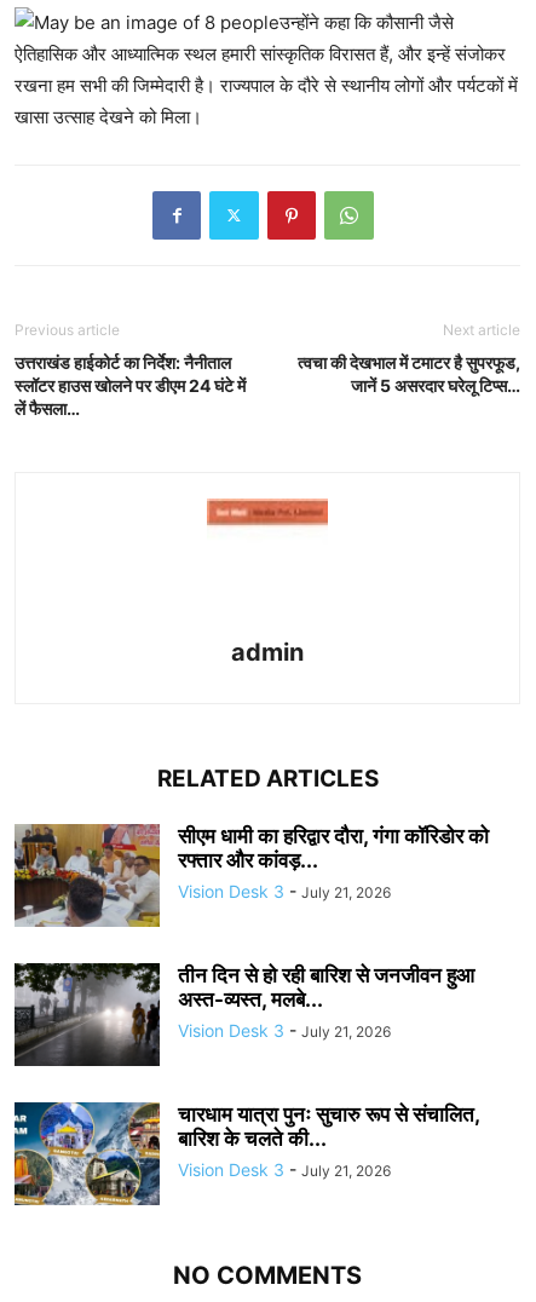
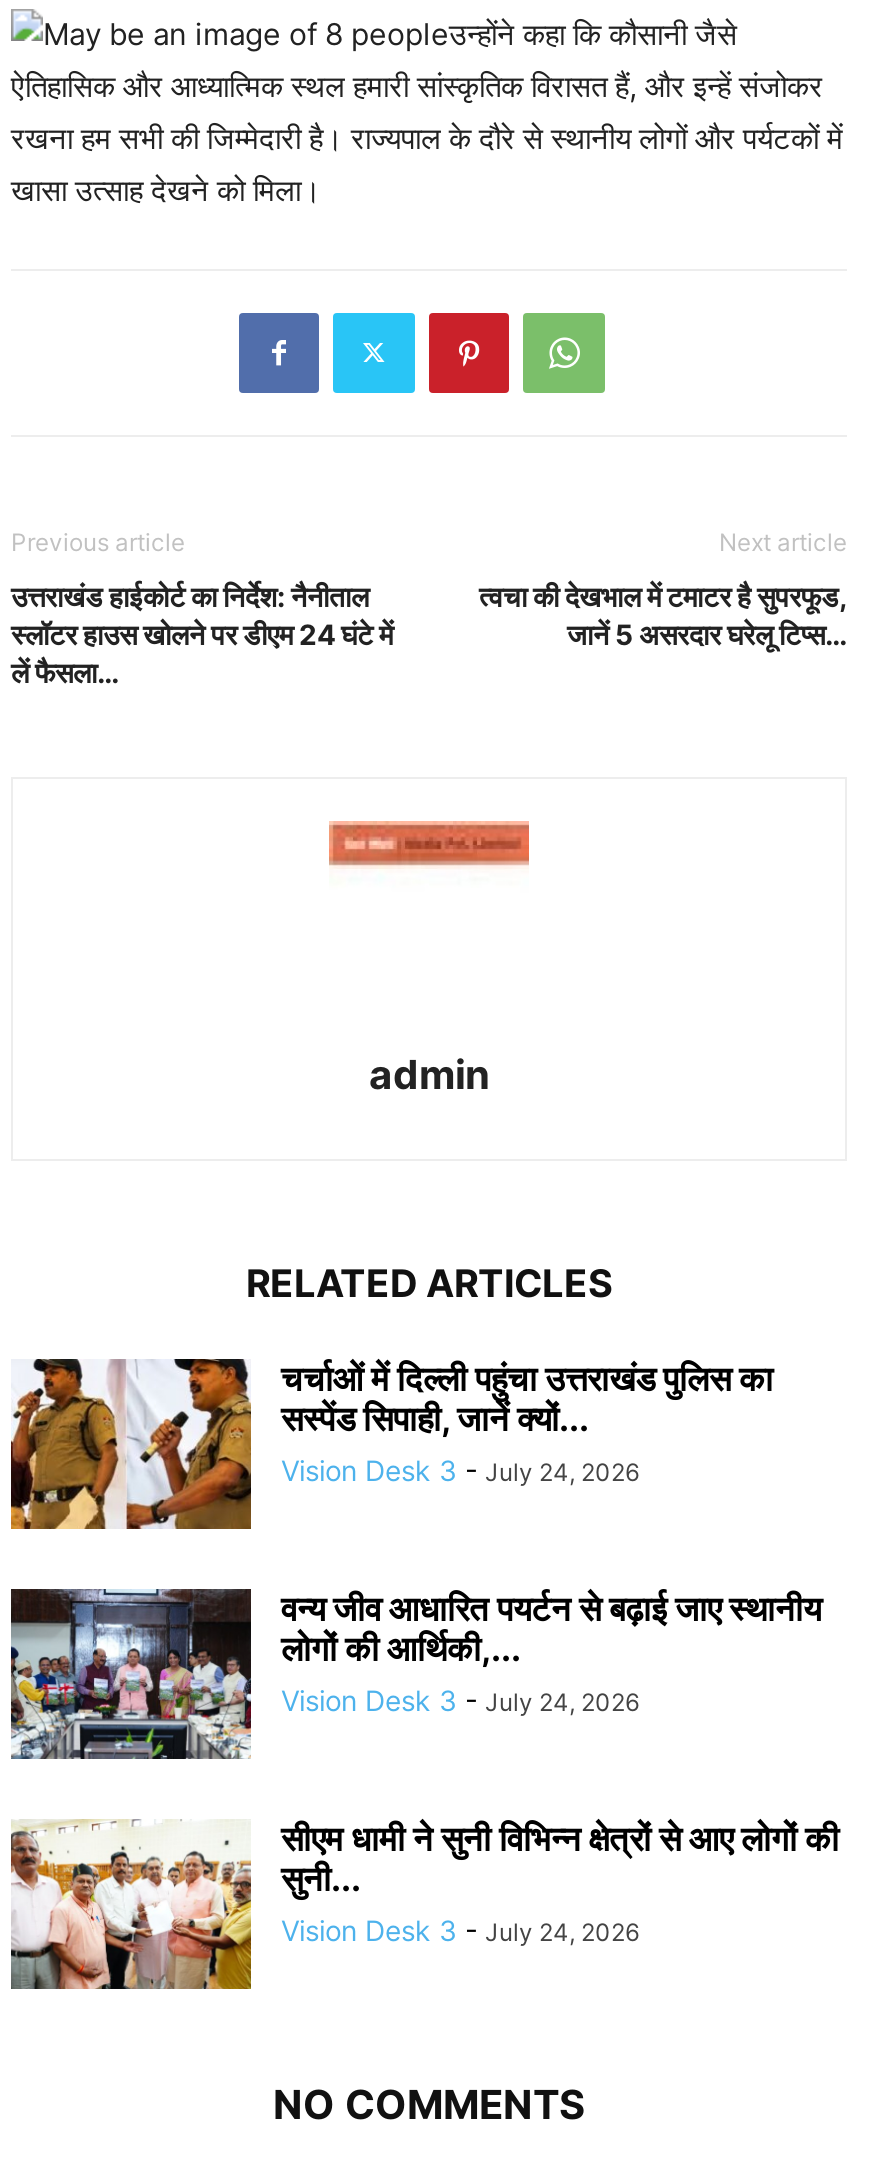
- [image]
- सीएम धामी का हरिद्वार दौरा, गंगा कॉरिडोर को
- रफ्तार और कांवड़...
- Vision Desk 3 - July 21, 2026
+ [image]
+ चर्चाओं में दिल्ली पहुंचा उत्तराखंड पुलिस का
+ सस्पेंड सिपाही, जानें क्यों...
+ Vision Desk 3 - July 24, 2026

- [image]
- तीन दिन से हो रही बारिश से जनजीवन हुआ
- अस्त-व्यस्त, मलबे...
- Vision Desk 3 - July 21, 2026
+ [image]
+ वन्य जीव आधारित पयर्टन से बढ़ाई जाए स्थानीय
+ लोगों की आर्थिकी,...
+ Vision Desk 3 - July 24, 2026

- [image]
- चारधाम यात्रा पुनः सुचारु रूप से संचालित,
- बारिश के चलते की...
- Vision Desk 3 - July 21, 2026
+ [image]
+ सीएम धामी ने सुनी विभिन्न क्षेत्रों से आए लोगों की
+ सुनी...
+ Vision Desk 3 - July 24, 2026
